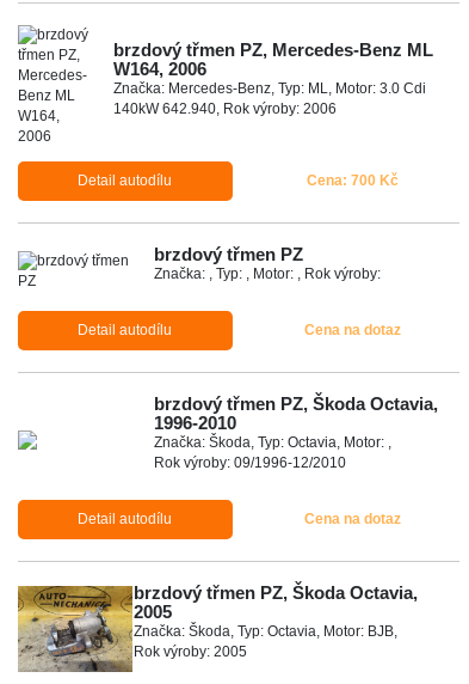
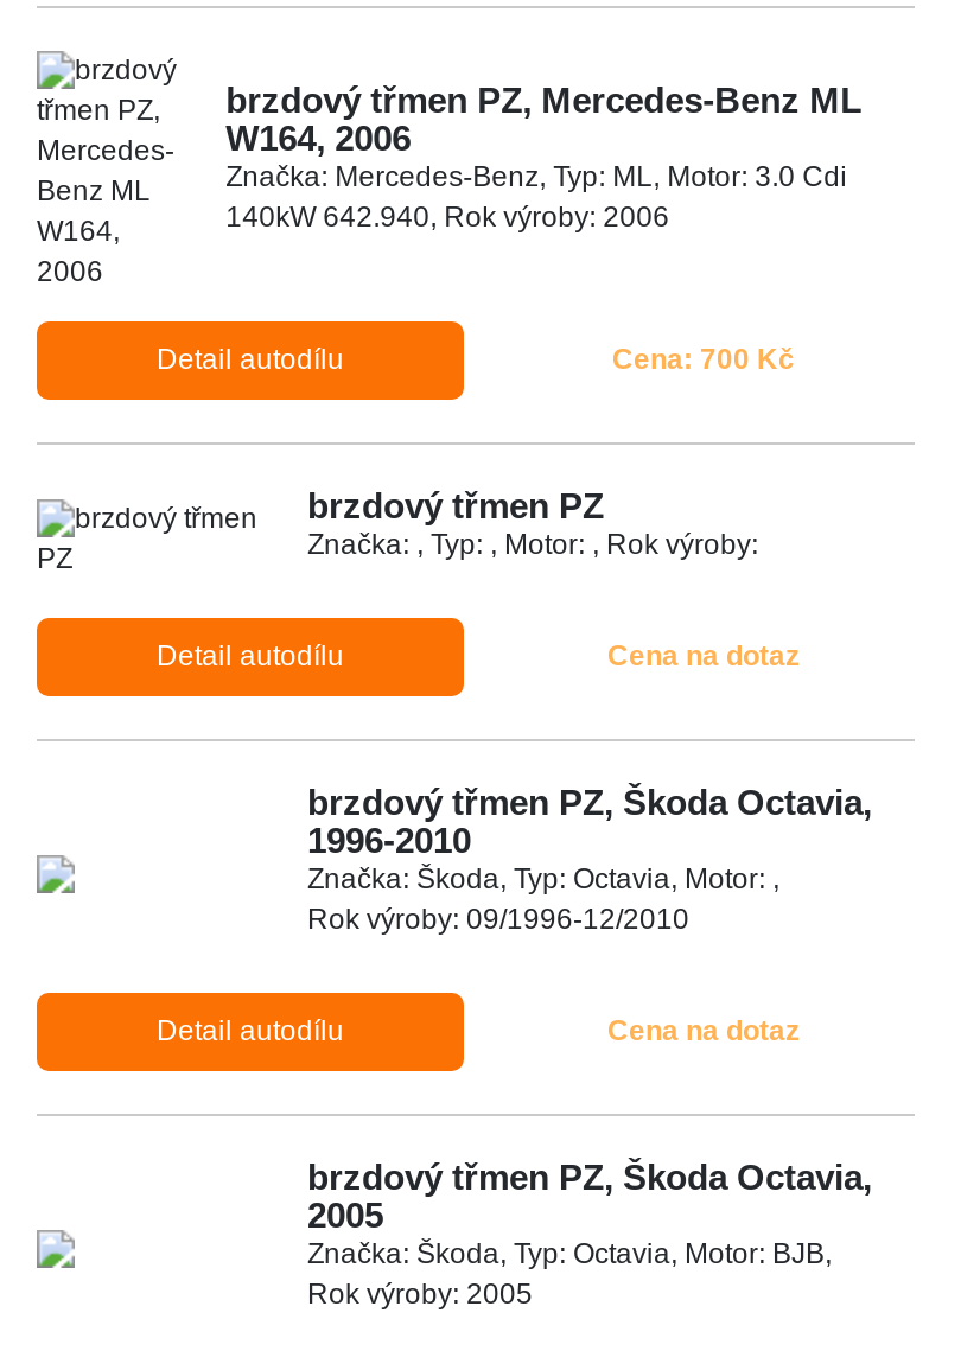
- [image]
